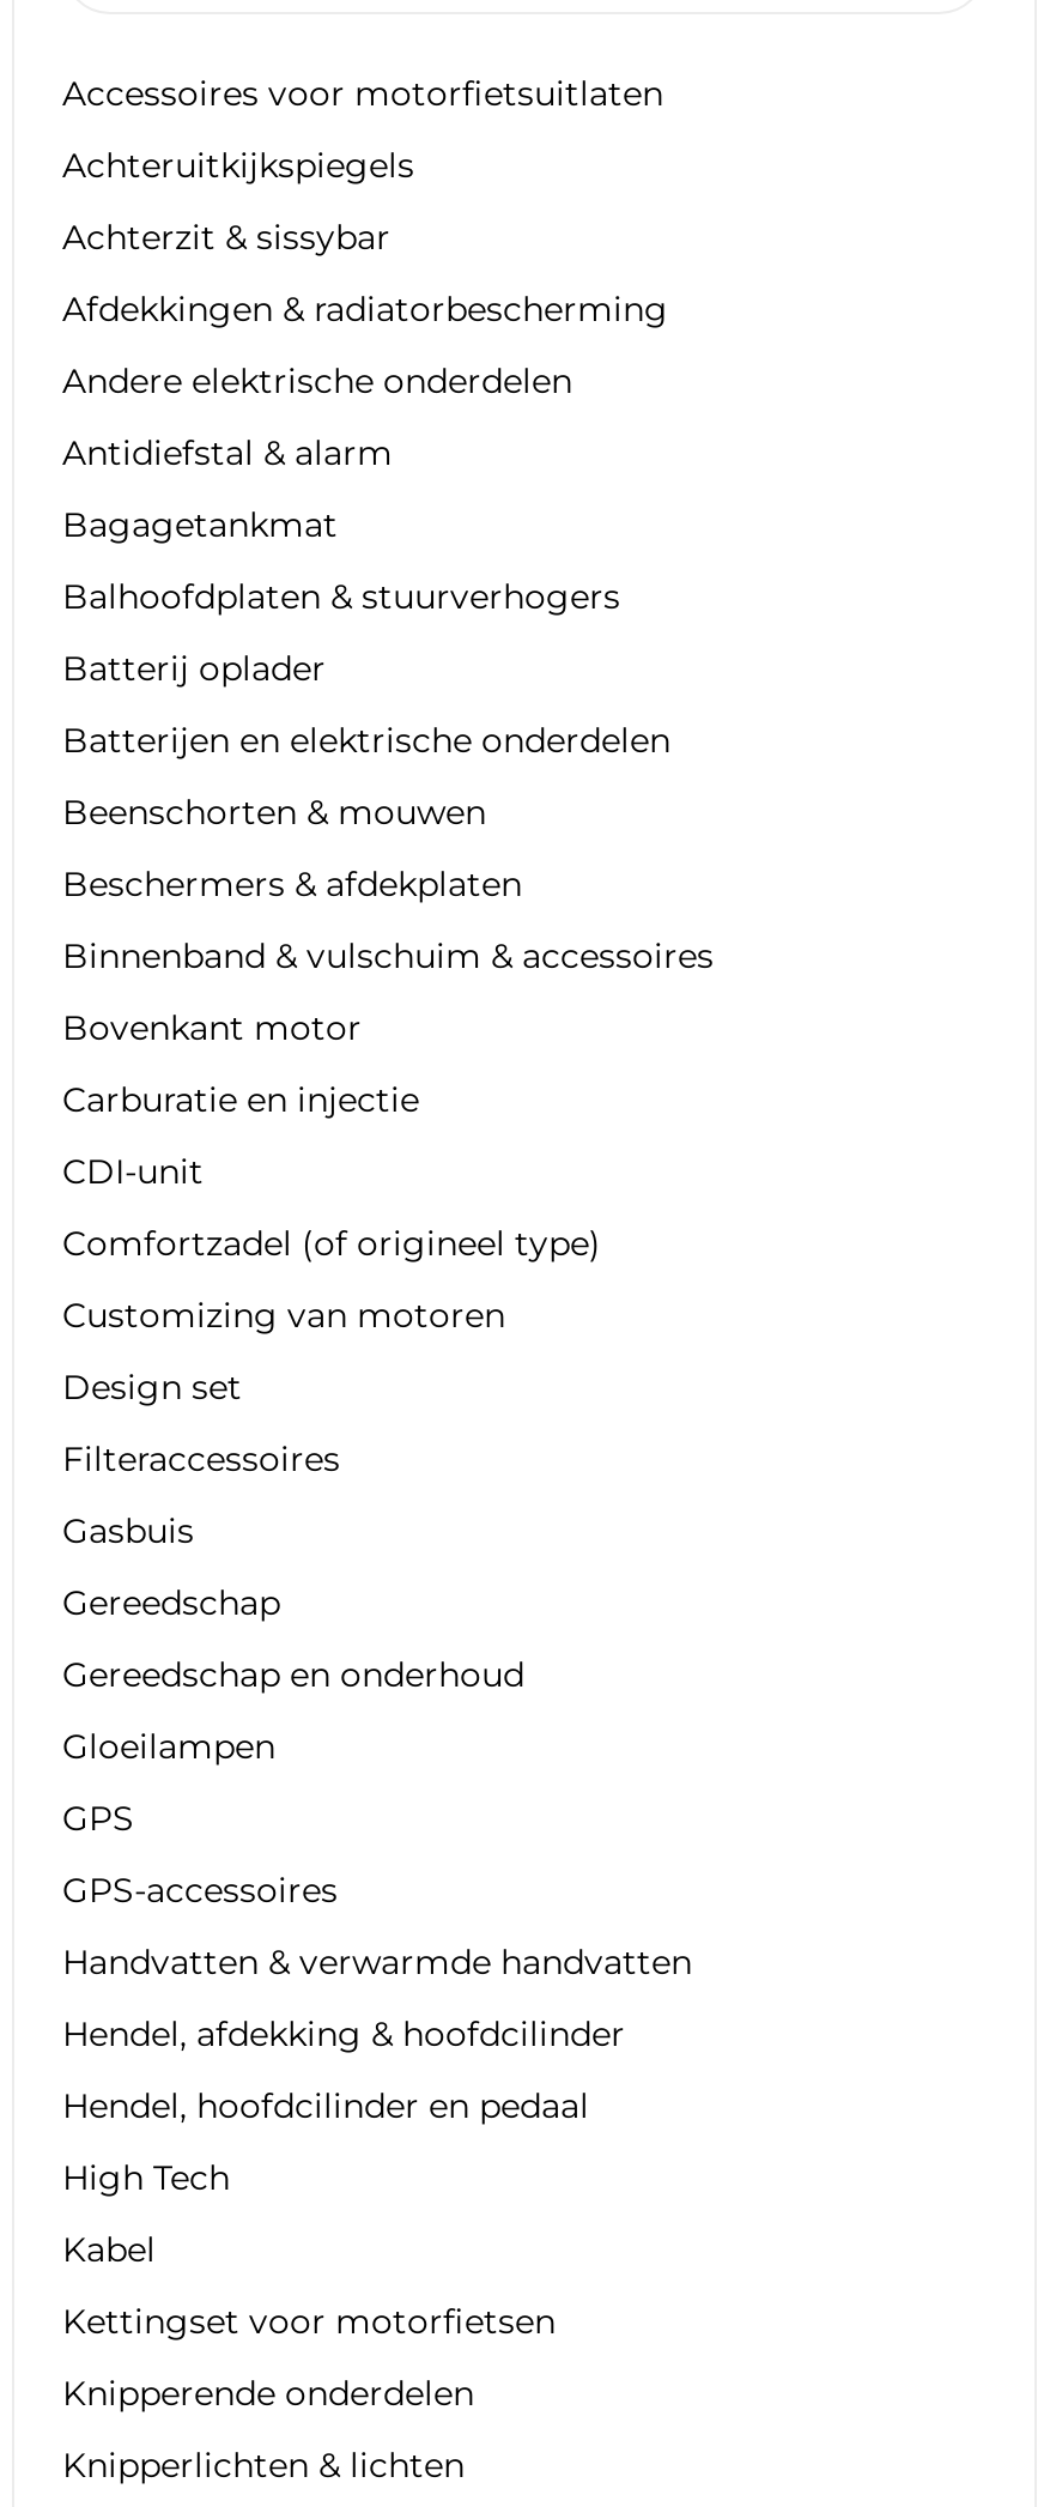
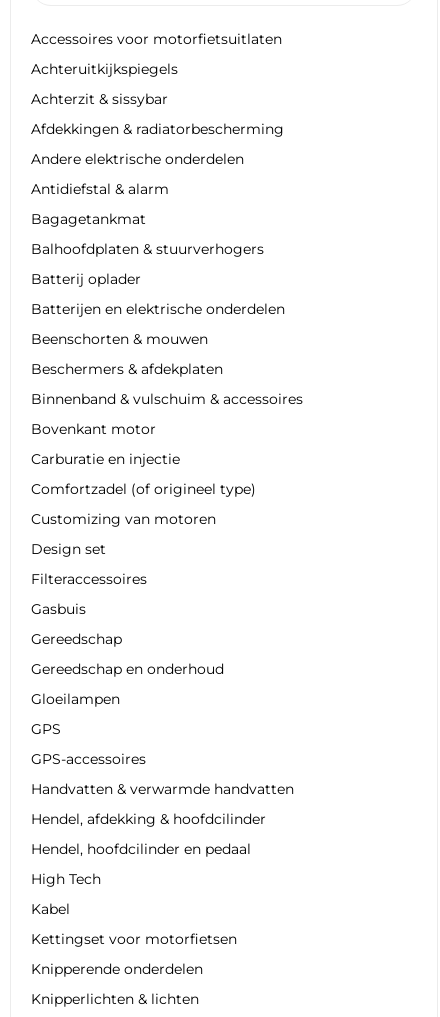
- CDI-unit
